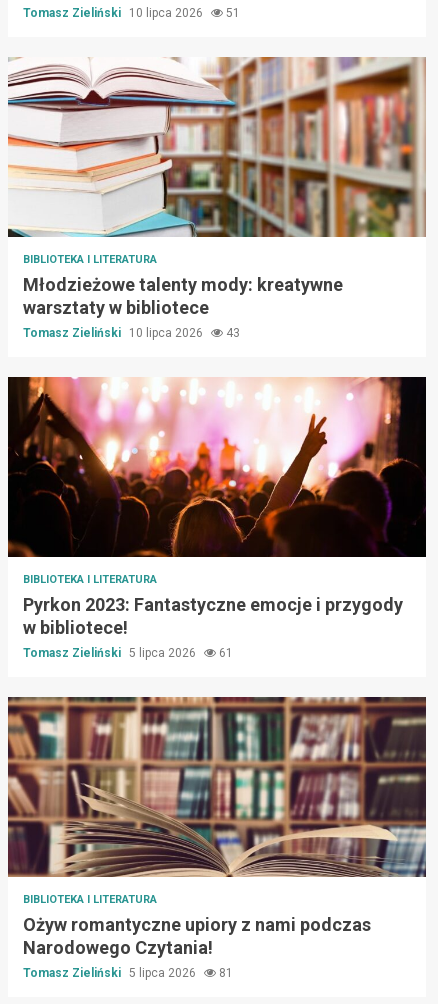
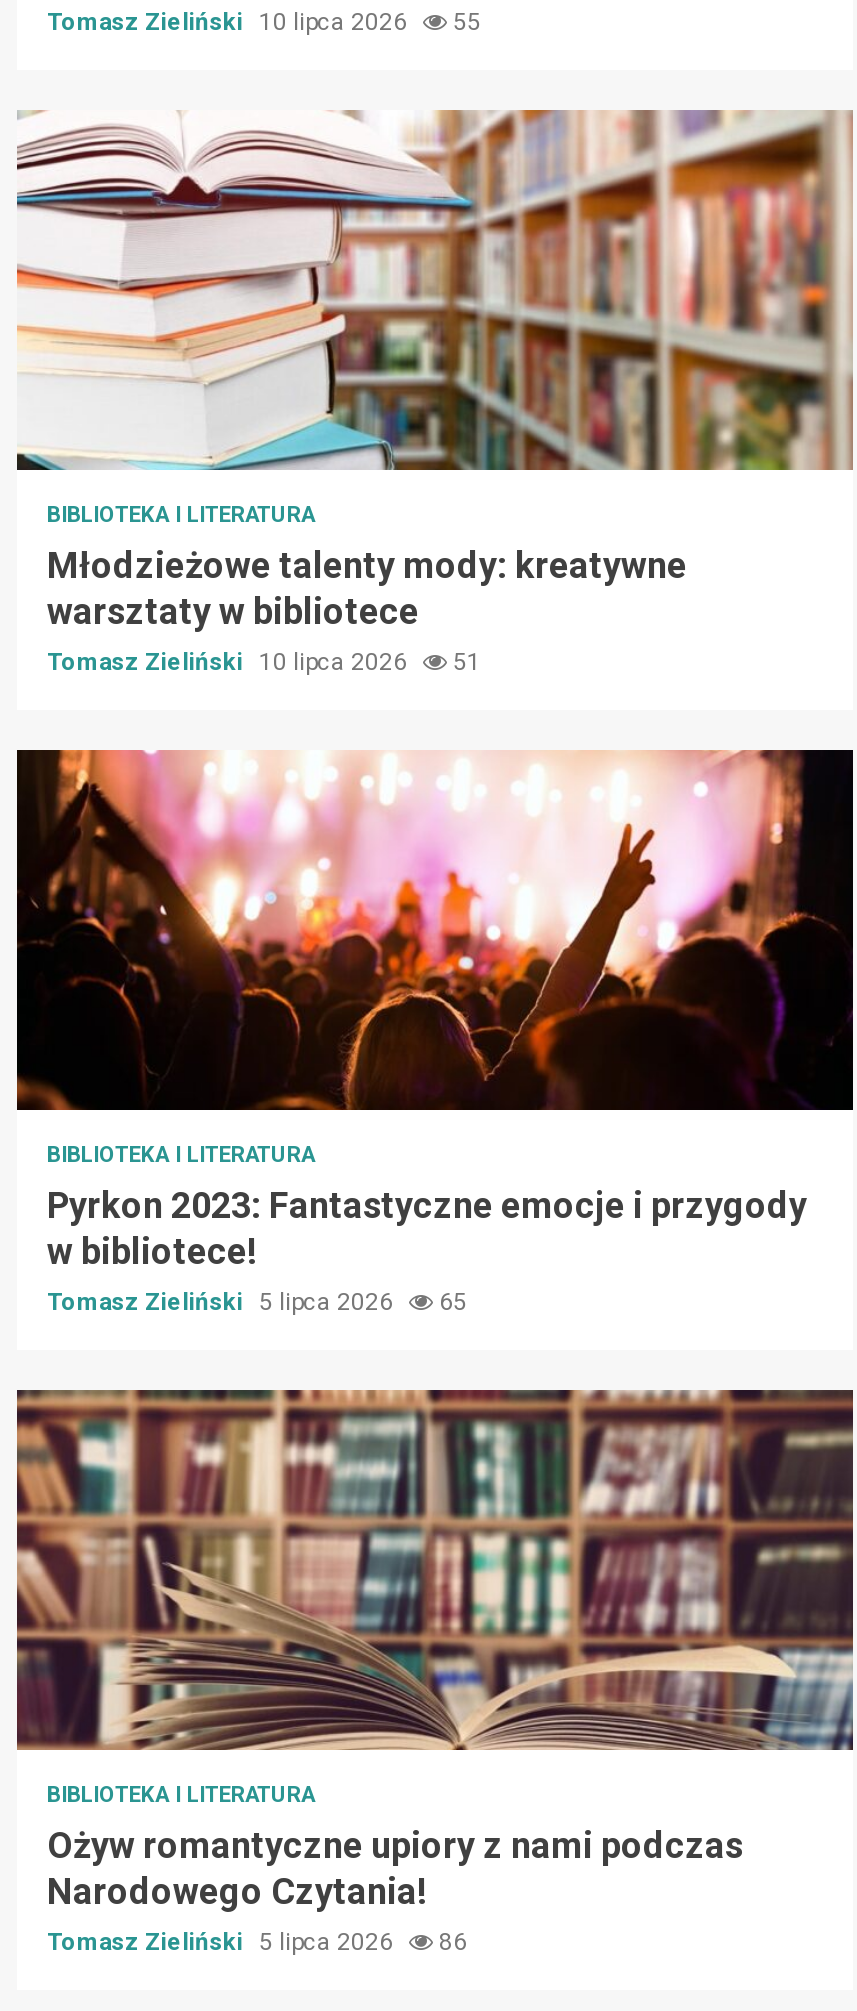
- Tomasz Zieliński 10 lipca 2026 51
+ Tomasz Zieliński 10 lipca 2026 55

- Tomasz Zieliński 10 lipca 2026 43
+ Tomasz Zieliński 10 lipca 2026 51

- Tomasz Zieliński 5 lipca 2026 61
+ Tomasz Zieliński 5 lipca 2026 65

- Tomasz Zieliński 5 lipca 2026 81
+ Tomasz Zieliński 5 lipca 2026 86
